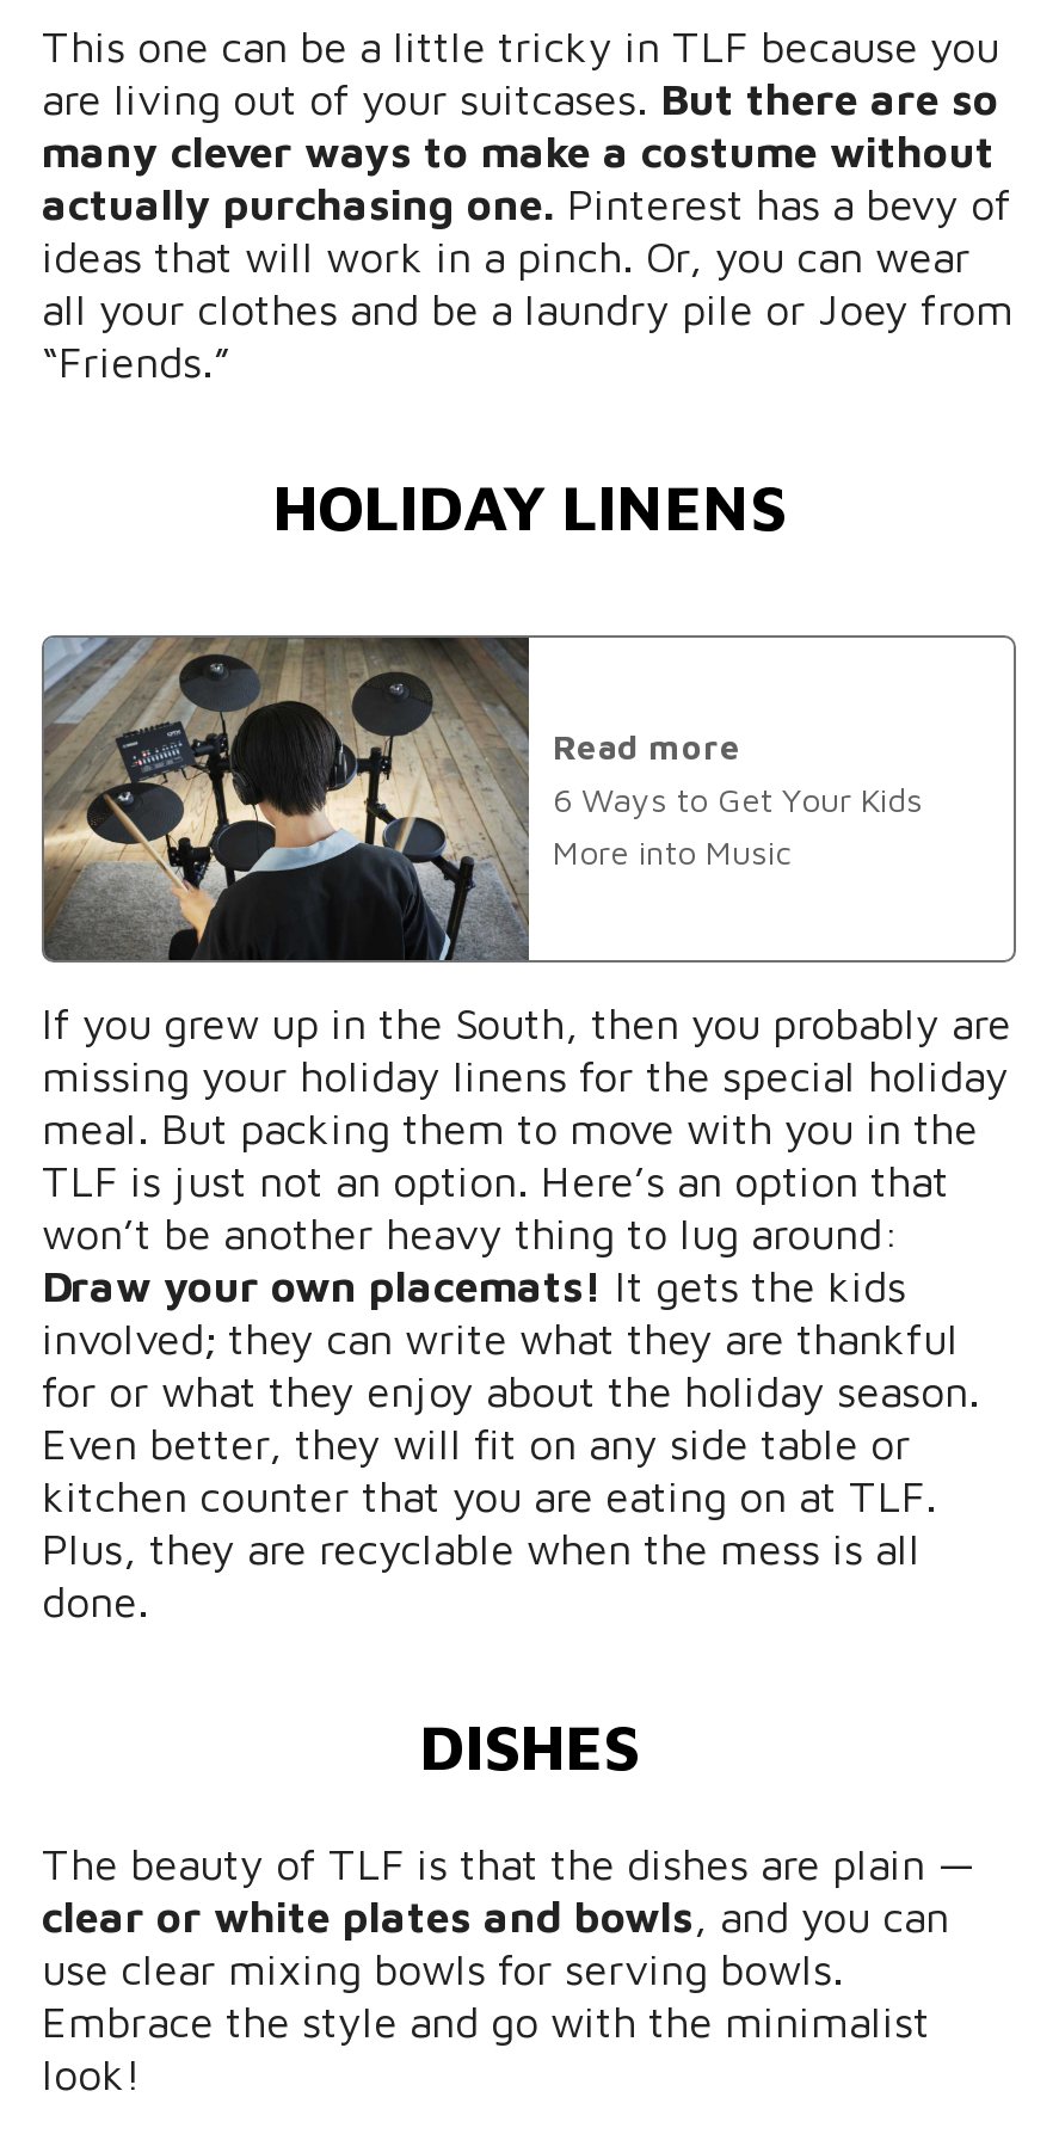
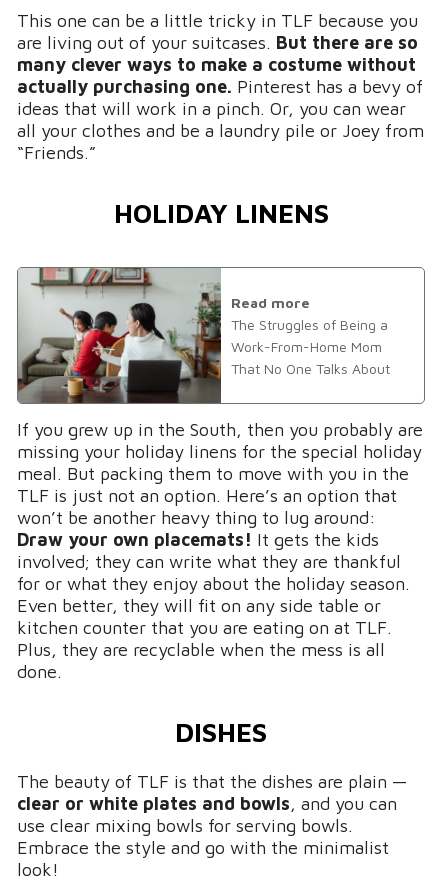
- [image]
- 6 Ways to Get Your Kids
- More into Music
+ [image]
+ The Struggles of Being a
+ Work-From-Home Mom
+ That No One Talks About
